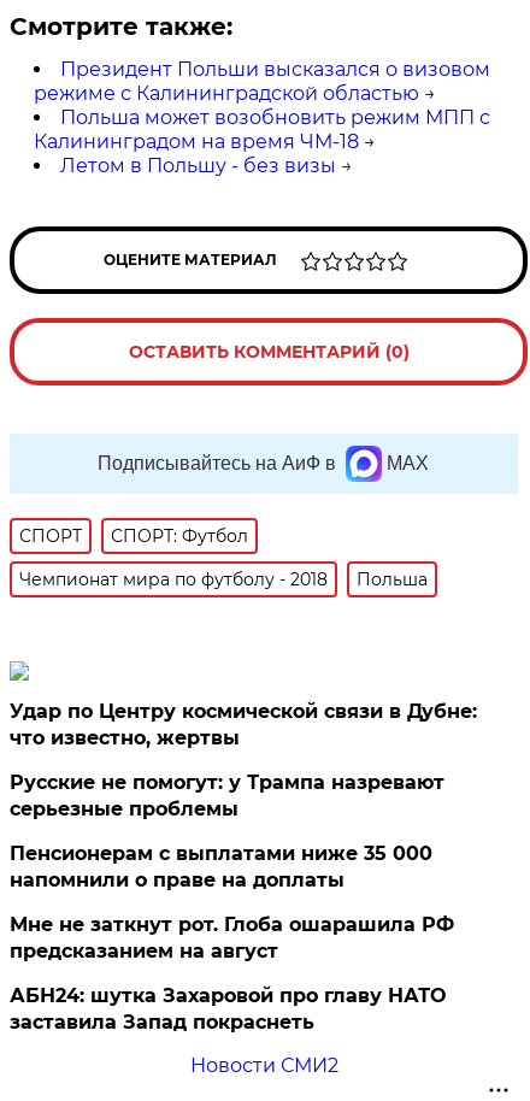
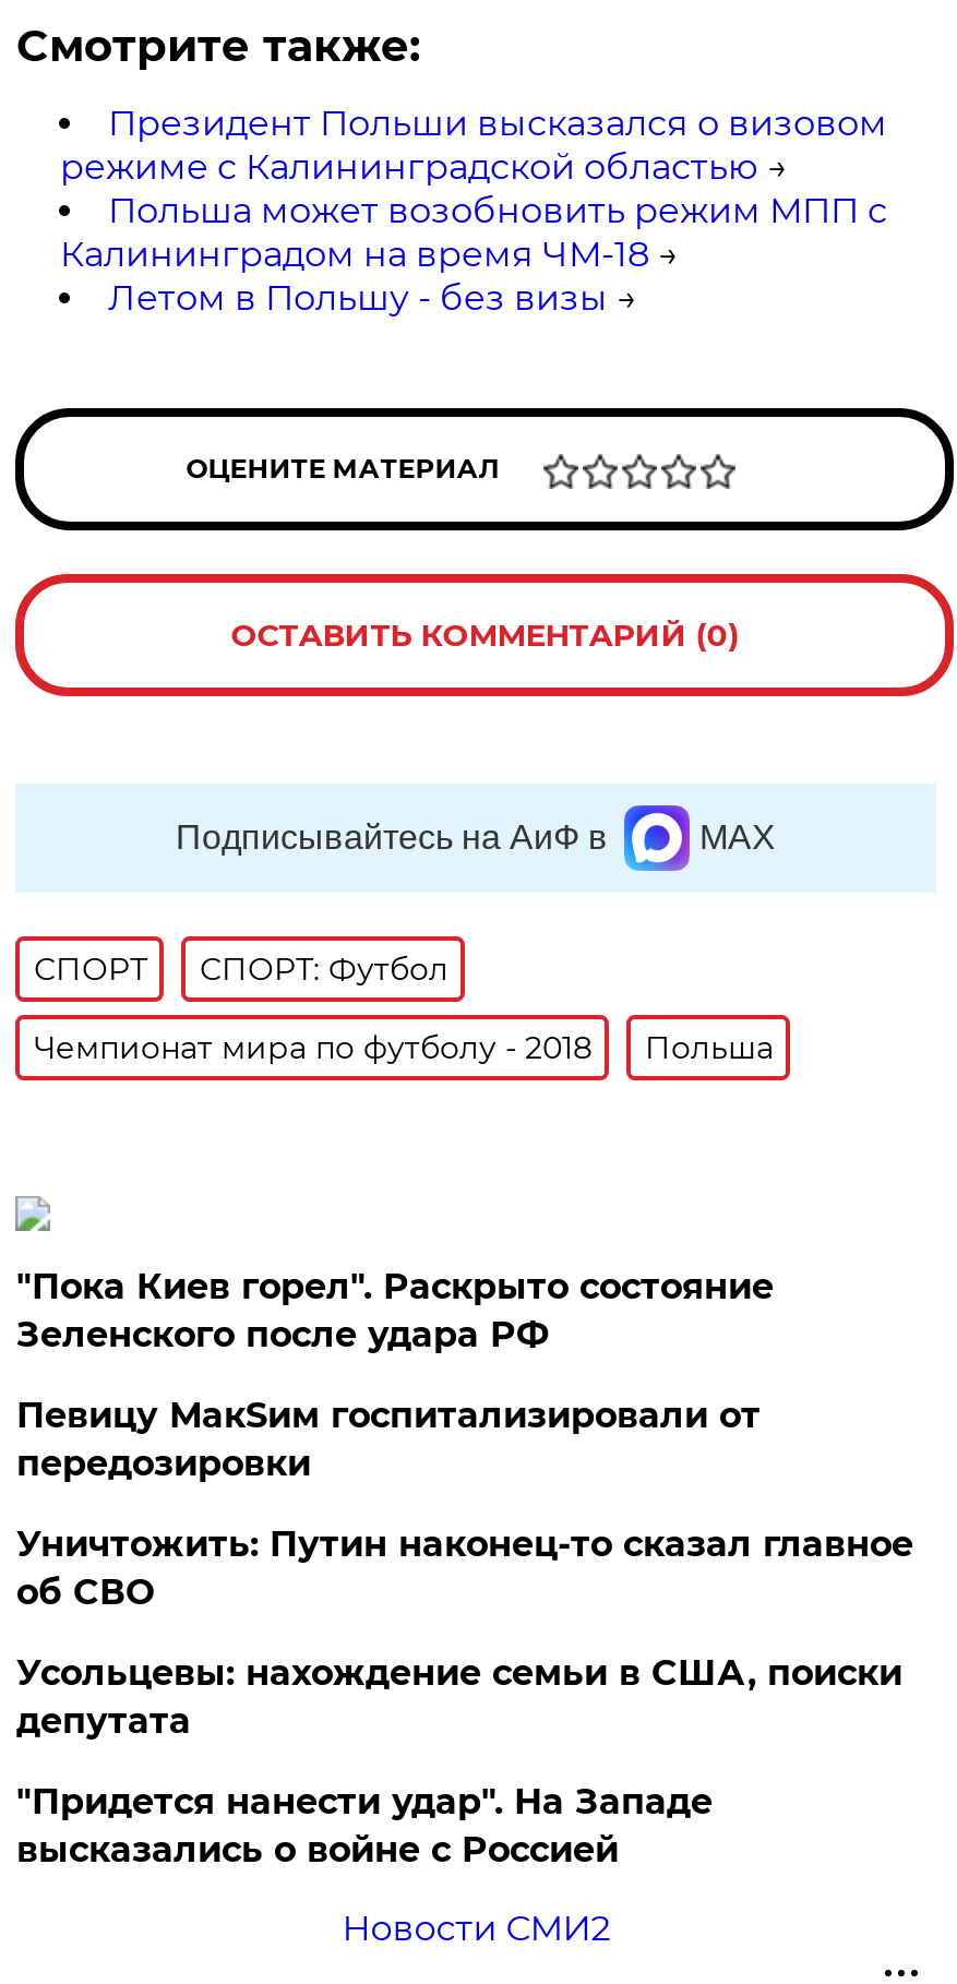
- Удар по Центру космической связи в Дубне:
- что известно, жертвы
+ "Пока Киев горел". Раскрыто состояние
+ Зеленского после удара РФ

- Русские не помогут: у Трампа назревают
- серьезные проблемы
+ Певицу МакSим госпитализировали от
+ передозировки

- Пенсионерам с выплатами ниже 35 000
- напомнили о праве на доплаты
+ Уничтожить: Путин наконец-то сказал главное
+ об СВО

- Мне не заткнут рот. Глоба ошарашила РФ
- предсказанием на август
+ Усольцевы: нахождение семьи в США, поиски
+ депутата

- АБН24: шутка Захаровой про главу НАТО
- заставила Запад покраснеть
+ "Придется нанести удар". На Западе
+ высказались о войне с Россией
